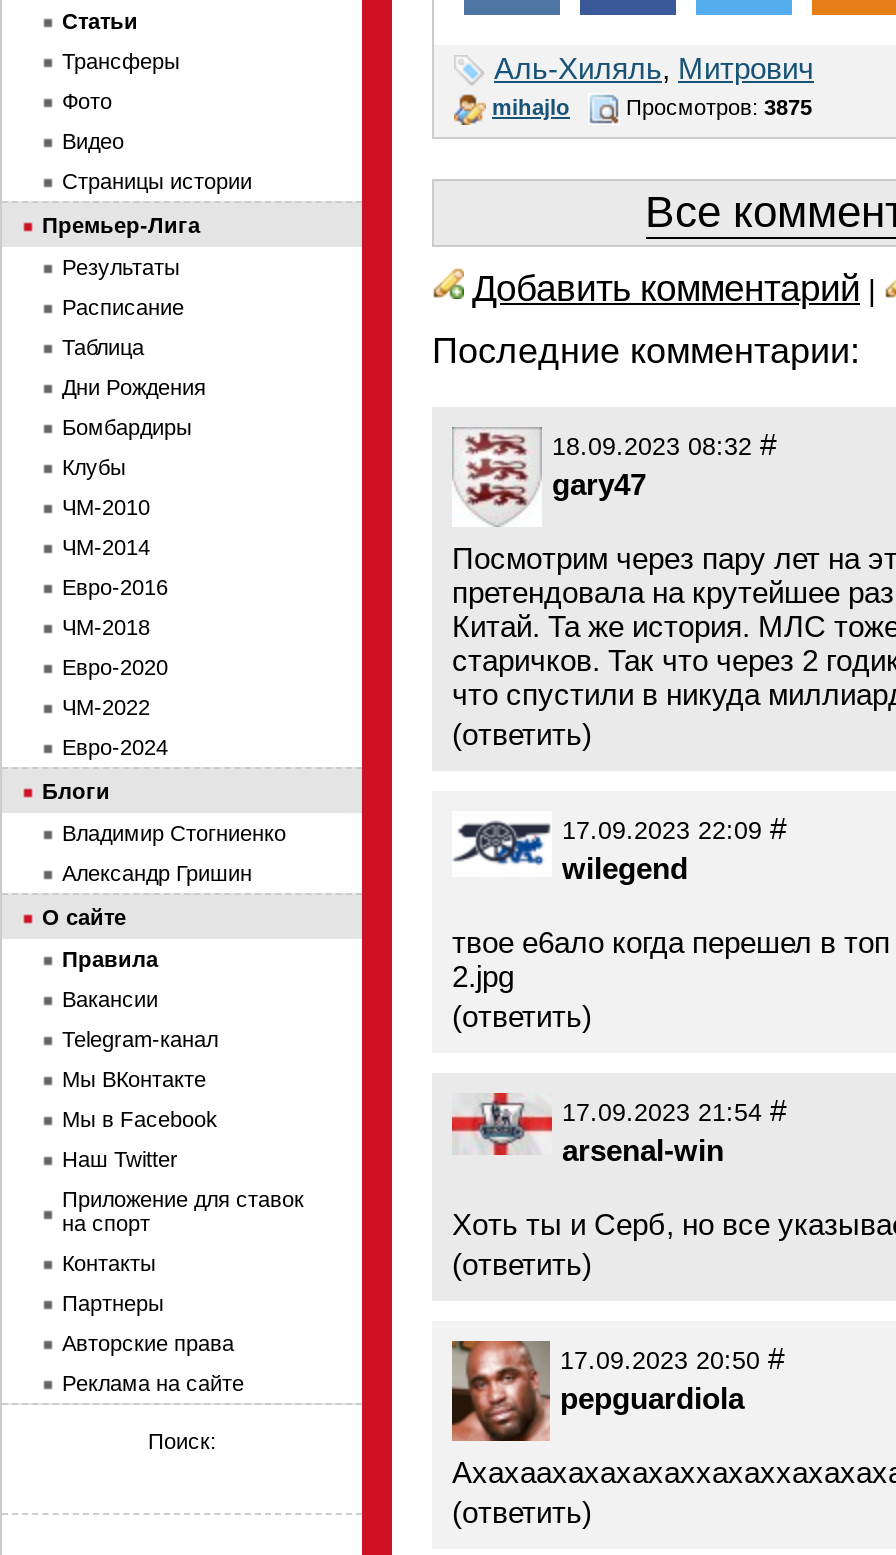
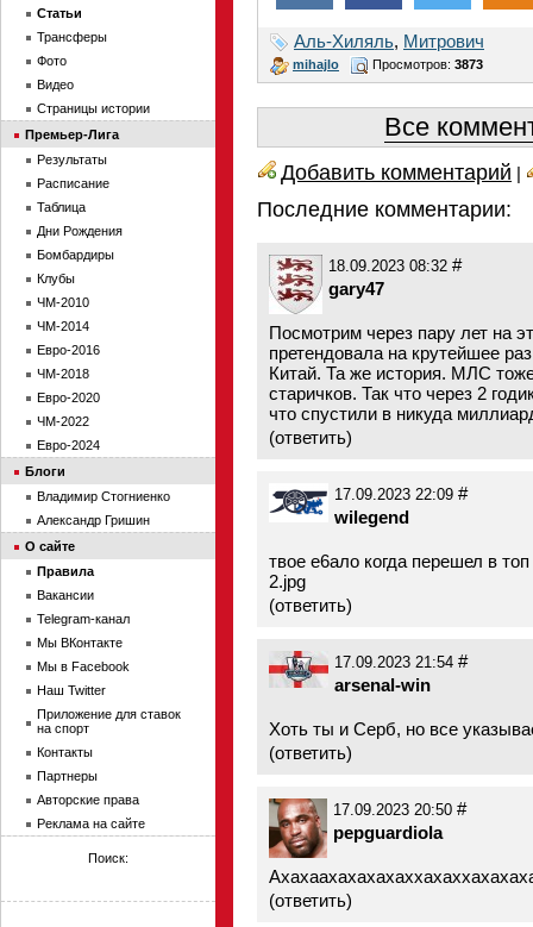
- Просмотров: 3875
+ Просмотров: 3873
